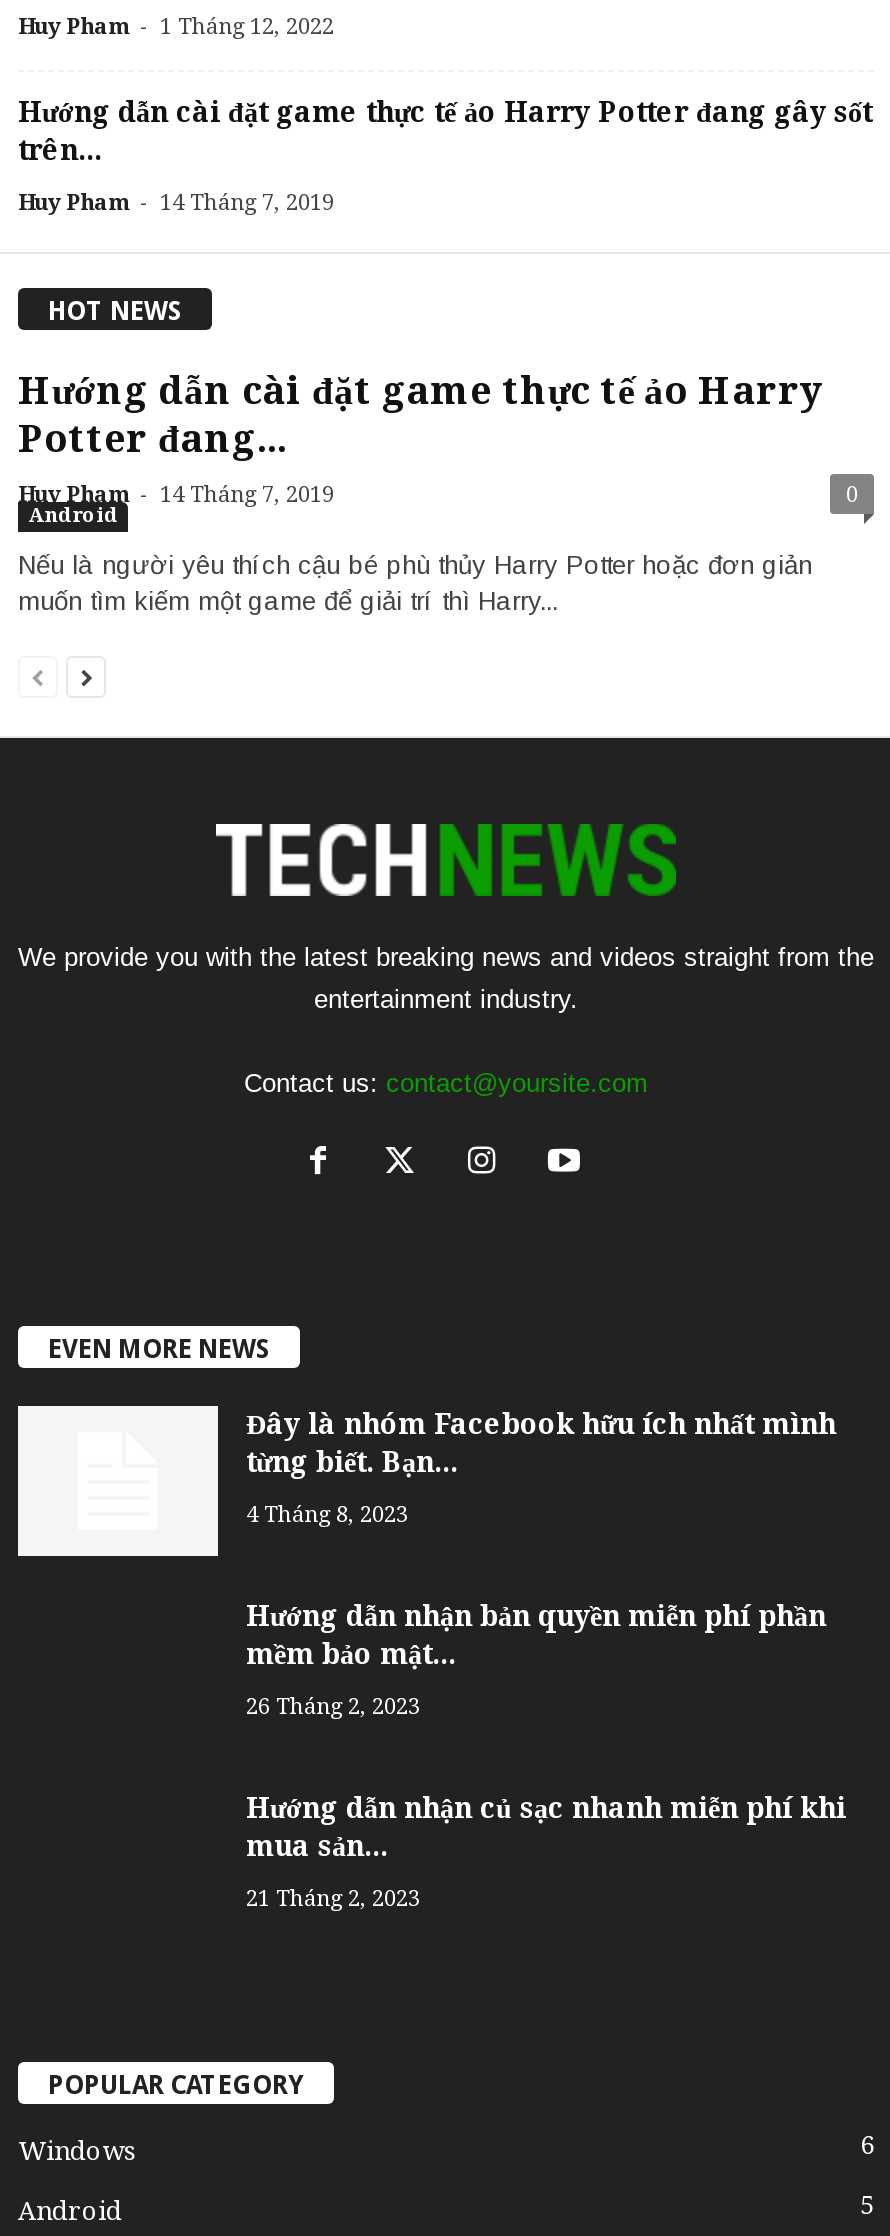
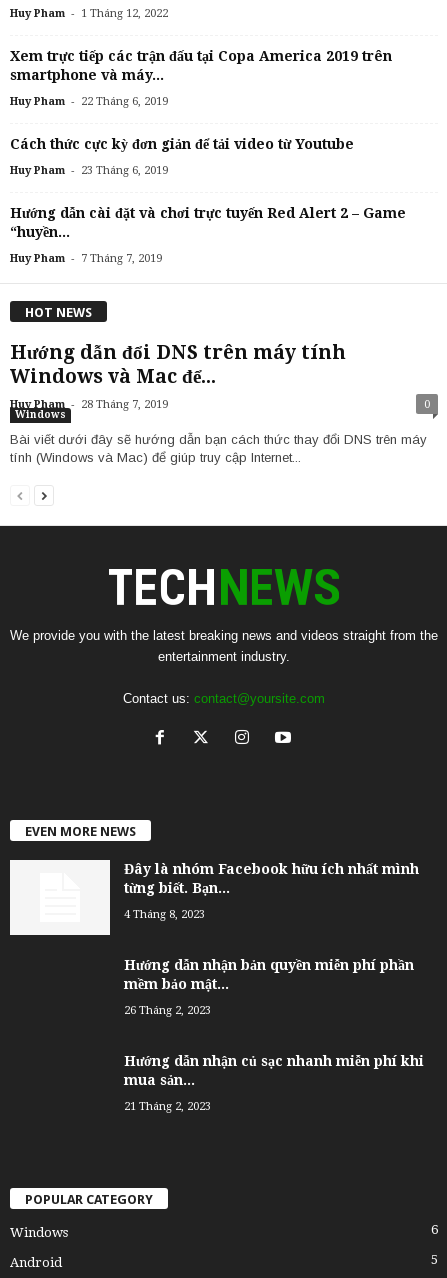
- Hướng dẫn cài đặt game thực tế ảo Harry Potter đang gây sốt
- trên...
- Huy Pham - 14 Tháng 7, 2019
+ Xem trực tiếp các trận đấu tại Copa America 2019 trên
+ smartphone và máy...
+ Huy Pham - 22 Tháng 6, 2019
+ Cách thức cực kỳ đơn giản để tải video từ Youtube
+ Huy Pham - 23 Tháng 6, 2019
+ Hướng dẫn cài đặt và chơi trực tuyến Red Alert 2 – Game
+ “huyền...
+ Huy Pham - 7 Tháng 7, 2019

- Hướng dẫn cài đặt game thực tế ảo Harry
- Potter đang...
- Huy Pham - 14 Tháng 7, 2019
+ Hướng dẫn đổi DNS trên máy tính
+ Windows và Mac để...
+ Huy Pham - 28 Tháng 7, 2019

- Android
+ Windows

- Nếu là người yêu thích cậu bé phù thủy Harry Potter hoặc đơn giản
- muốn tìm kiếm một game để giải trí thì Harry...
+ Bài viết dưới đây sẽ hướng dẫn bạn cách thức thay đổi DNS trên máy
+ tính (Windows và Mac) để giúp truy cập Internet...
